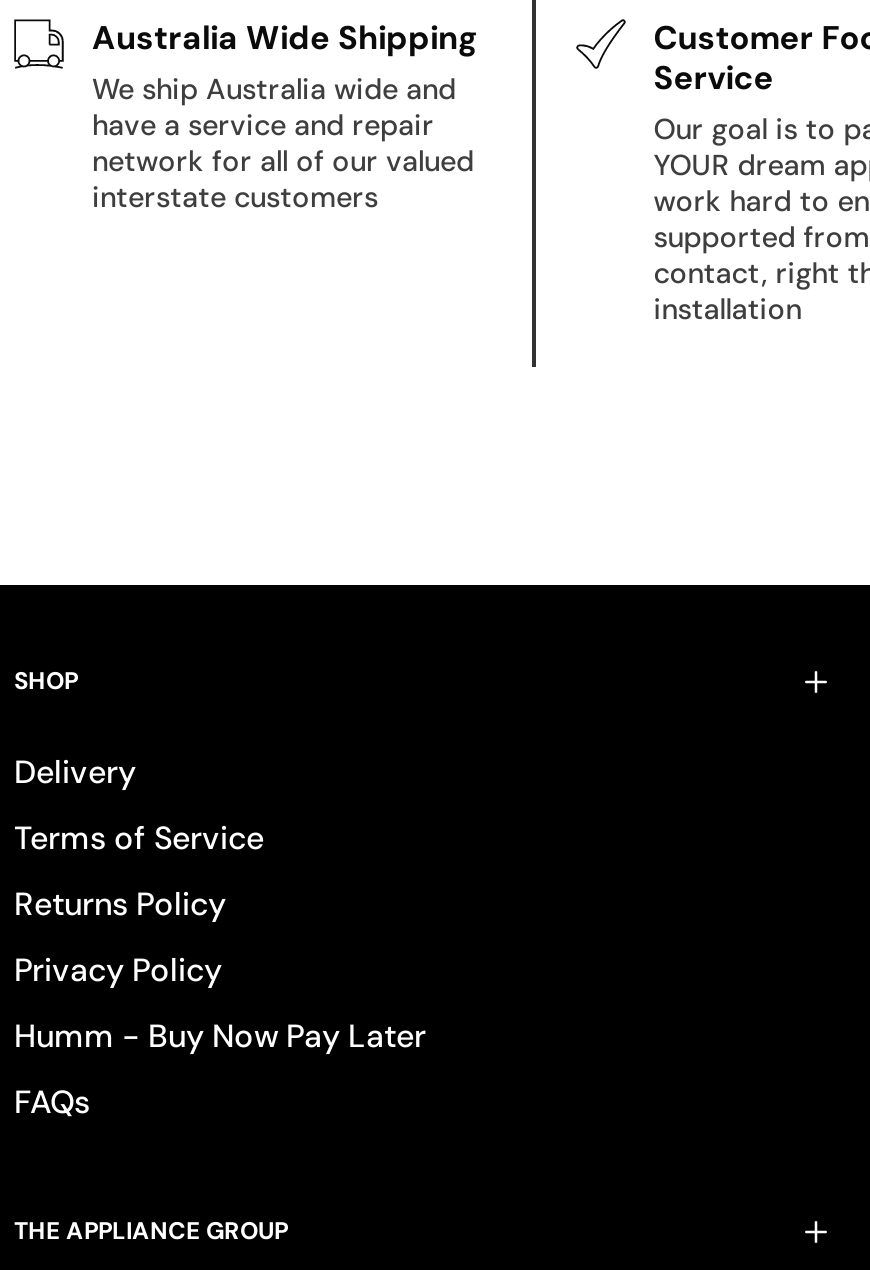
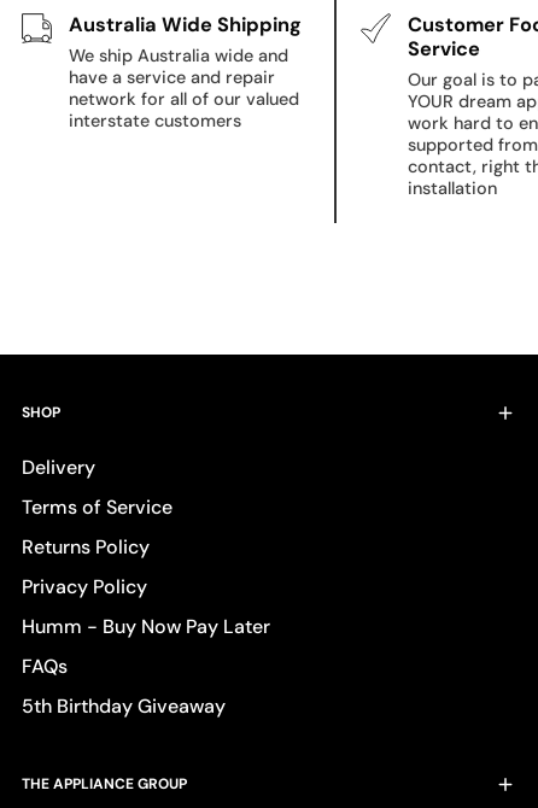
+ 5th Birthday Giveaway
